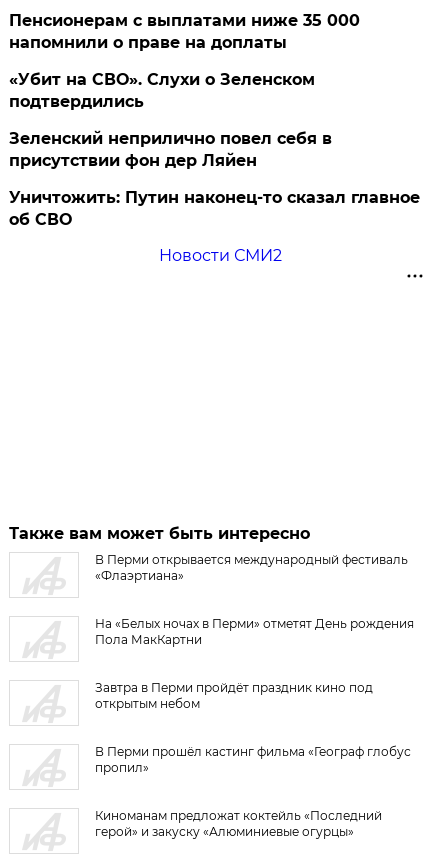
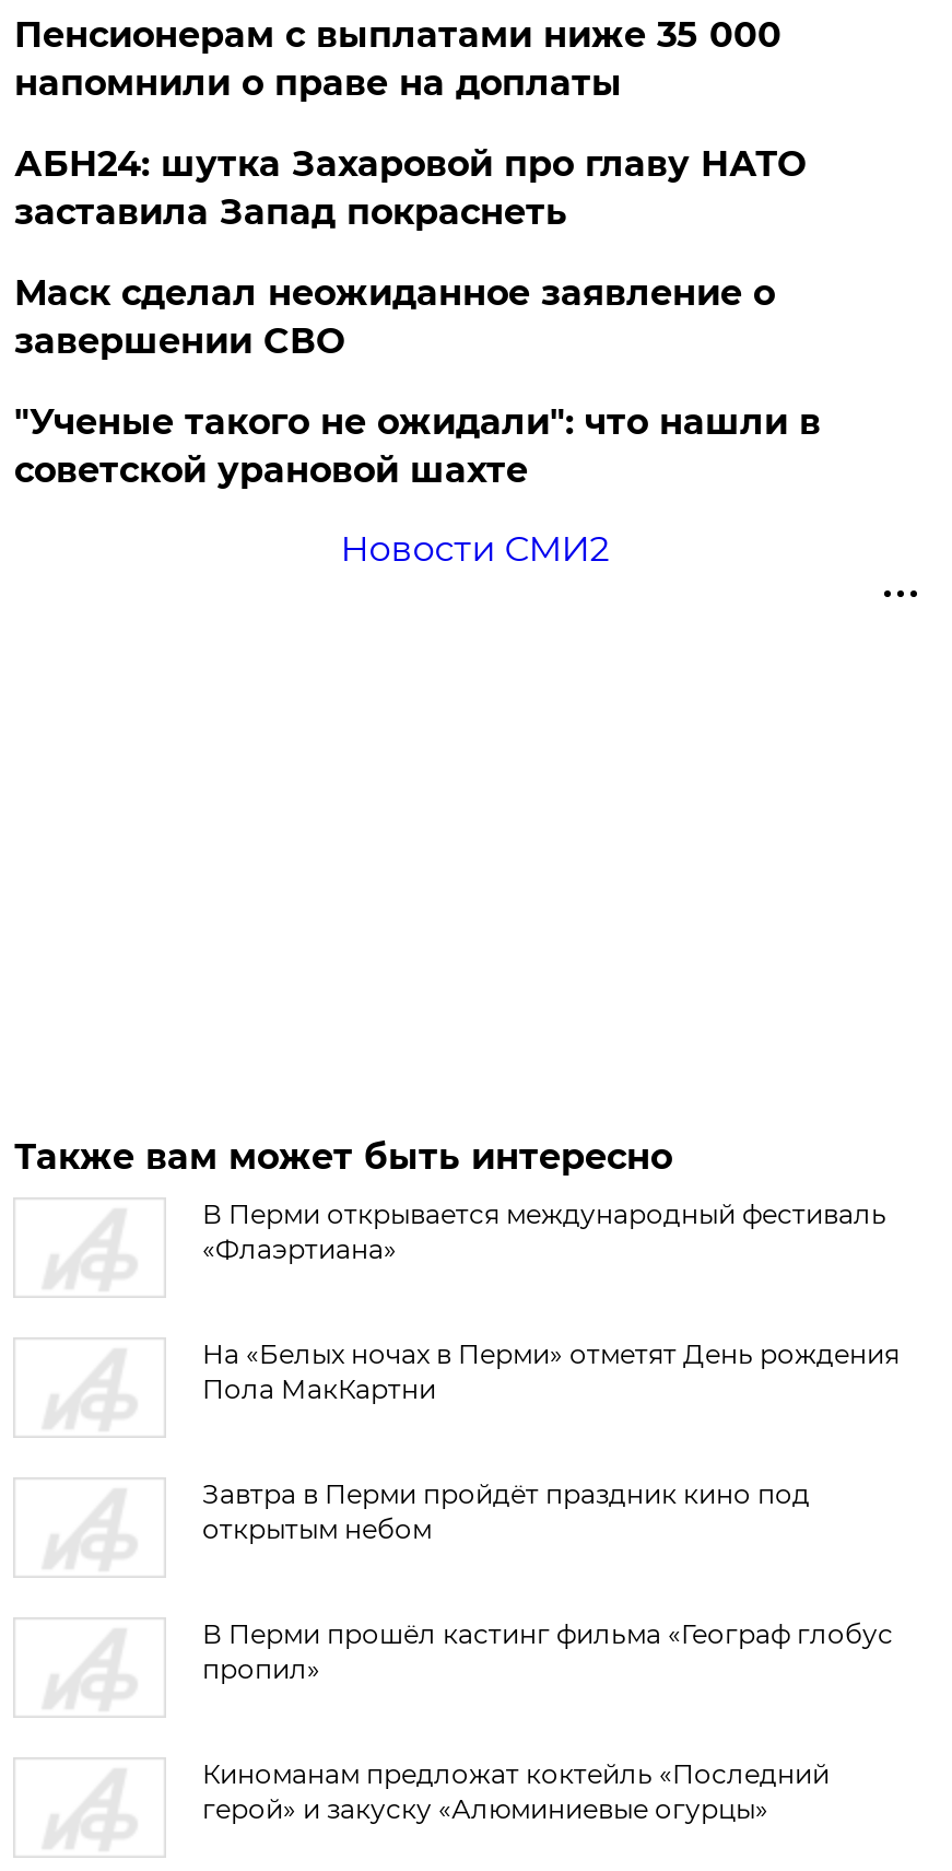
- «Убит на СВО». Слухи о Зеленском
- подтвердились
+ АБН24: шутка Захаровой про главу НАТО
+ заставила Запад покраснеть

- Зеленский неприлично повел cебя в
- присутствии фон дер Ляйен
+ Маск сделал неожиданное заявление о
+ завершении СВО

- Уничтожить: Путин наконец-то сказал главное
- об СВО
+ "Ученые такого не ожидали": что нашли в
+ советской урановой шахте
